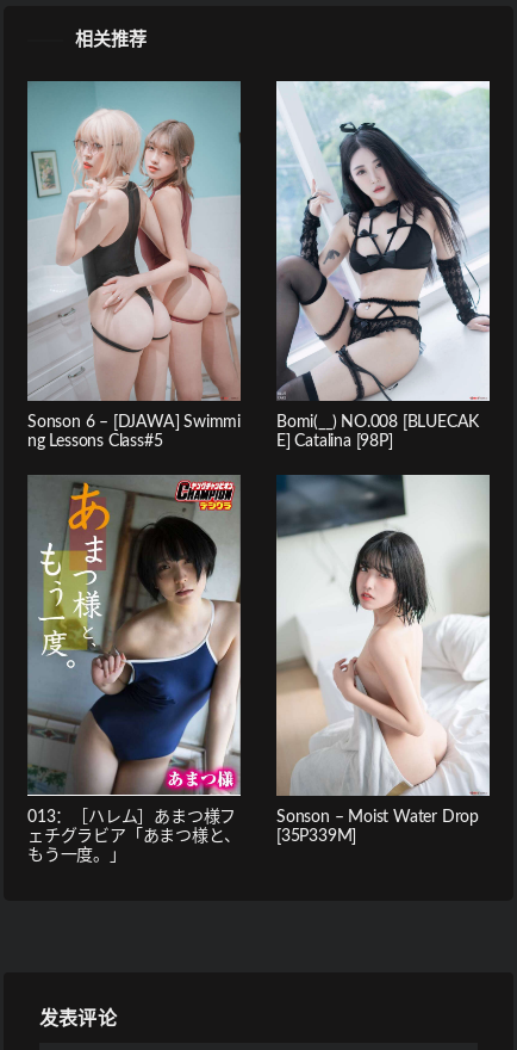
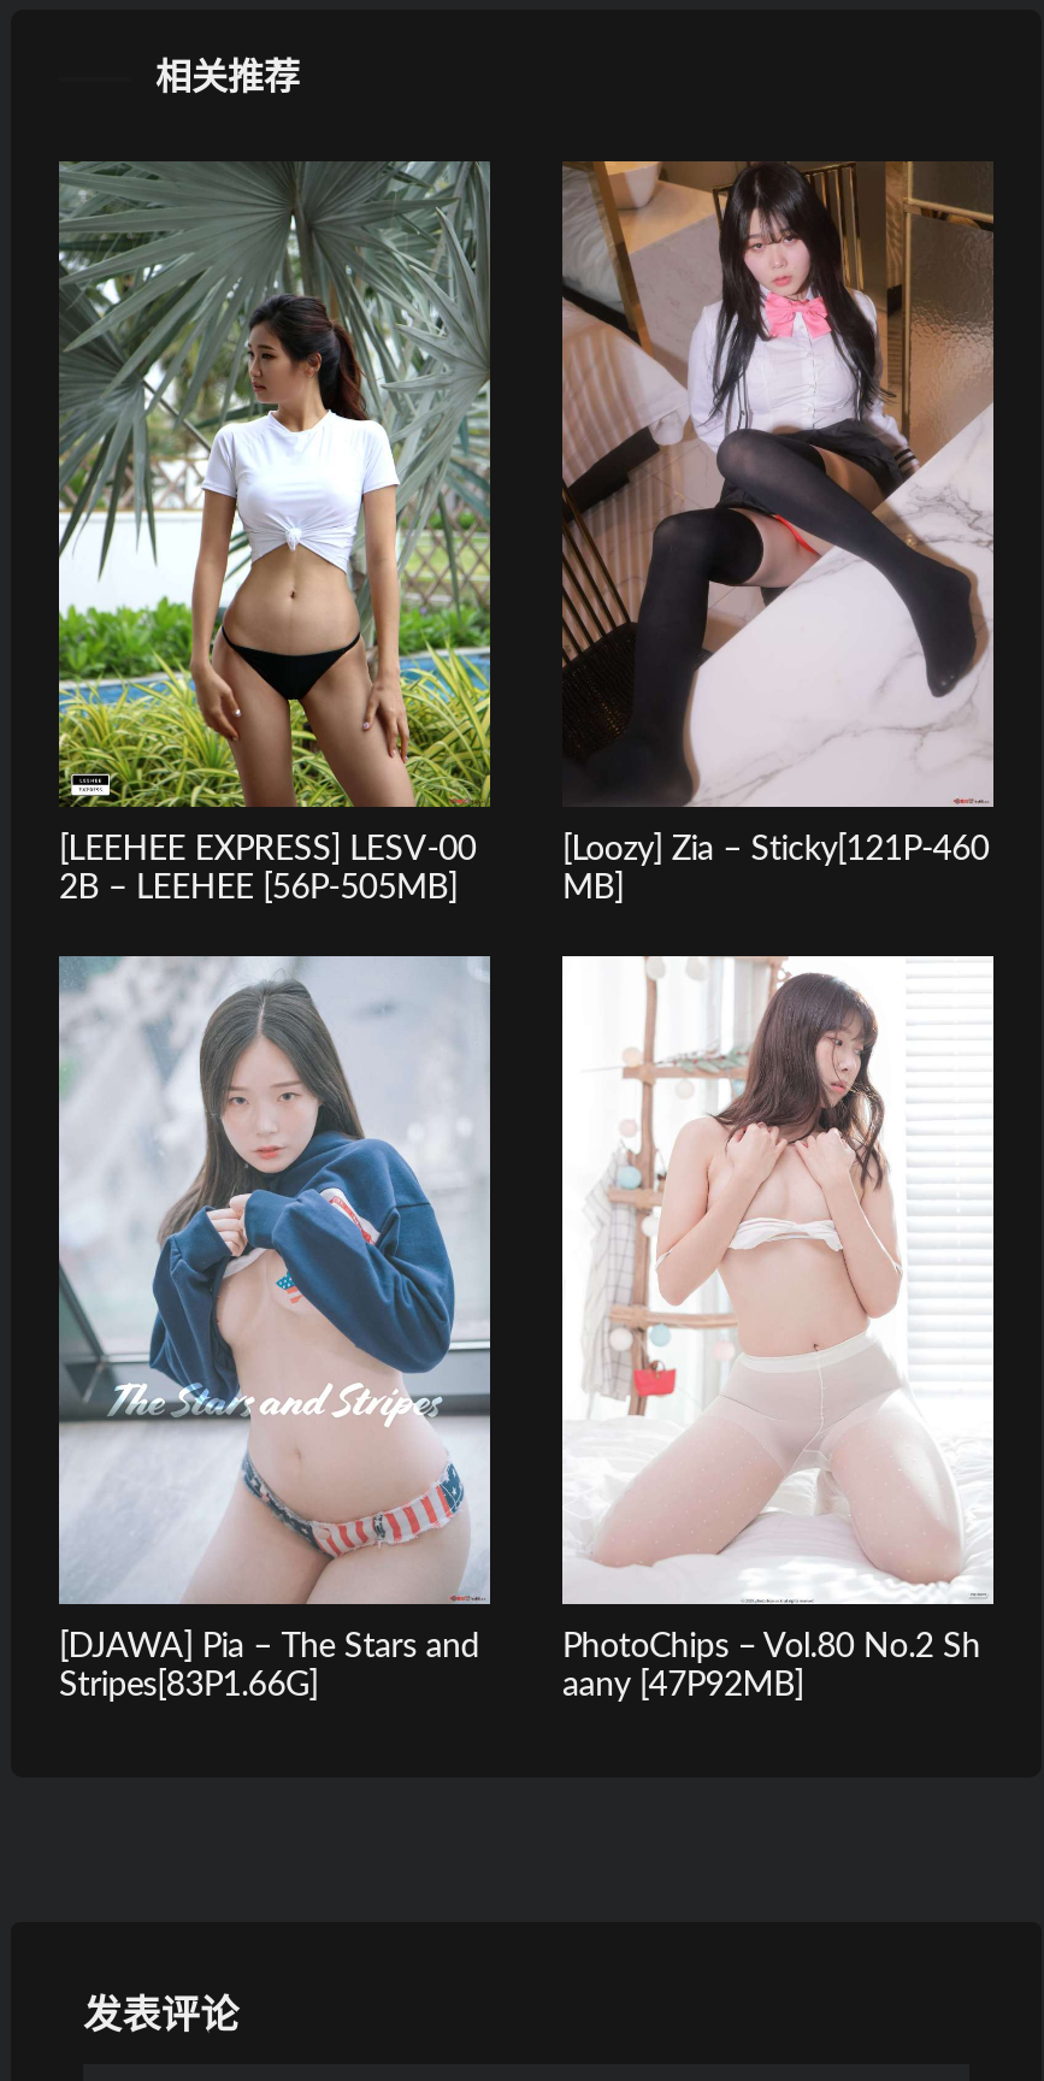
- [image]
- Sonson 6 – [DJAWA] Swimmi
- ng Lessons Class#5
+ [image]
+ [LEEHEE EXPRESS] LESV-00
+ 2B – LEEHEE [56P-505MB]

- [image]
- Bomi(__) NO.008 [BLUECAK
- E] Catalina [98P]
+ [image]
+ [Loozy] Zia – Sticky[121P-460
+ MB]

- [image]
- 013：［ハレム］あまつ様フ
- ェチグラビア「あまつ様と、
- もう一度。」
+ [image]
+ [DJAWA] Pia – The Stars and
+ Stripes[83P1.66G]

- [image]
- Sonson – Moist Water Drop
- [35P339M]
+ [image]
+ PhotoChips – Vol.80 No.2 Sh
+ aany [47P92MB]
